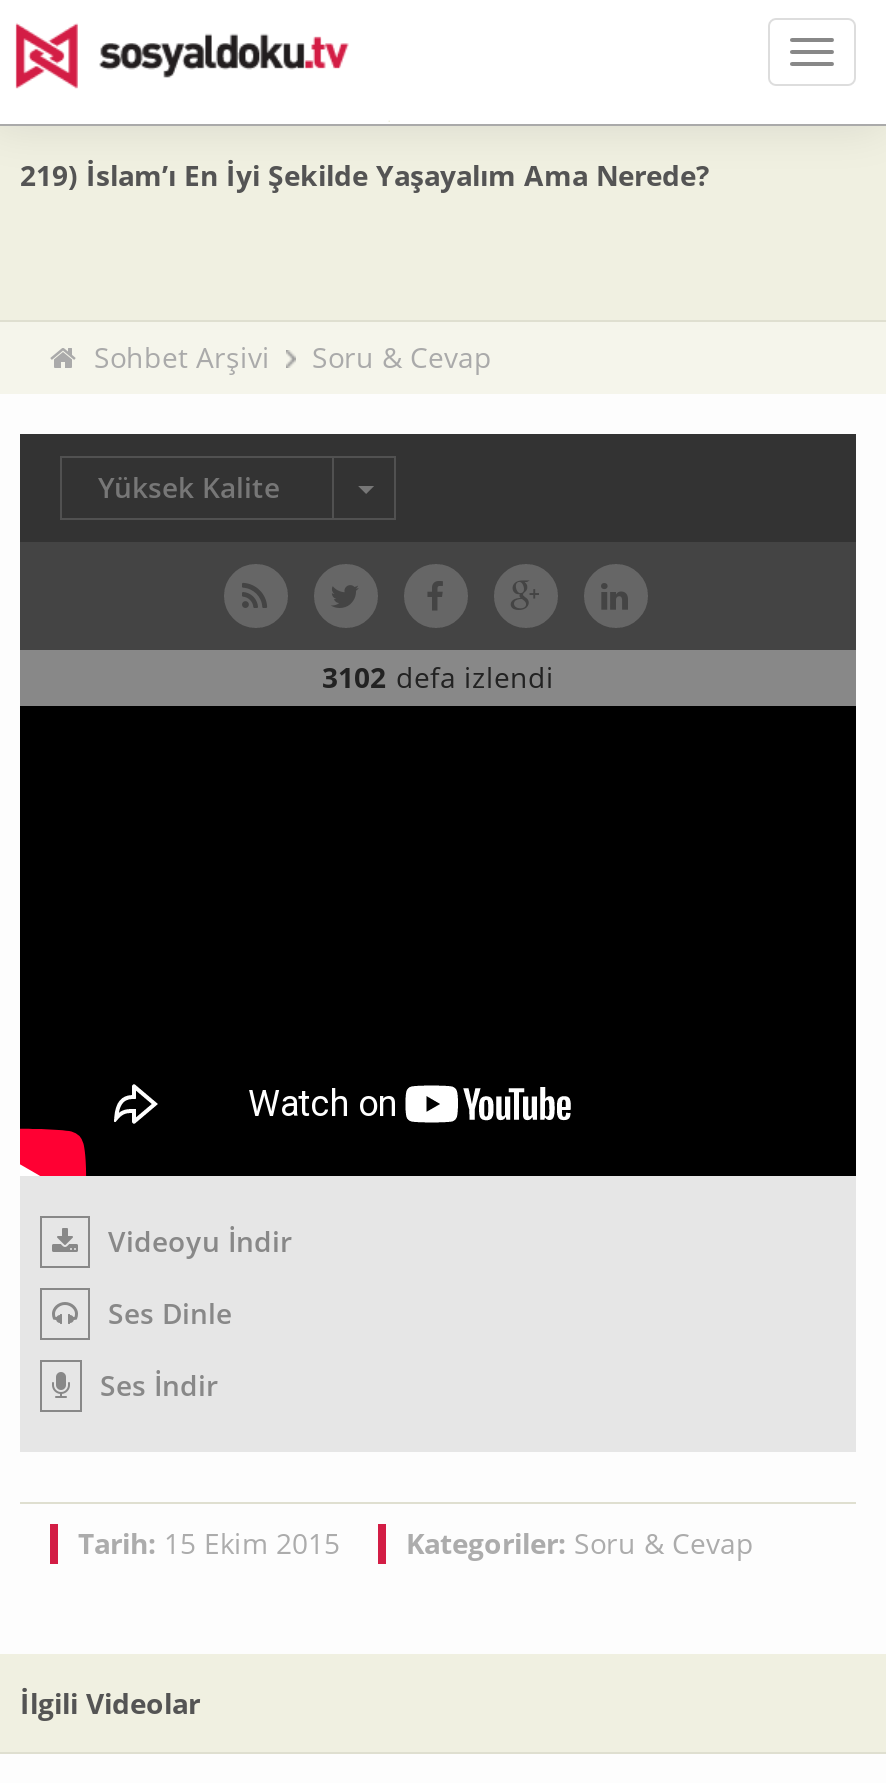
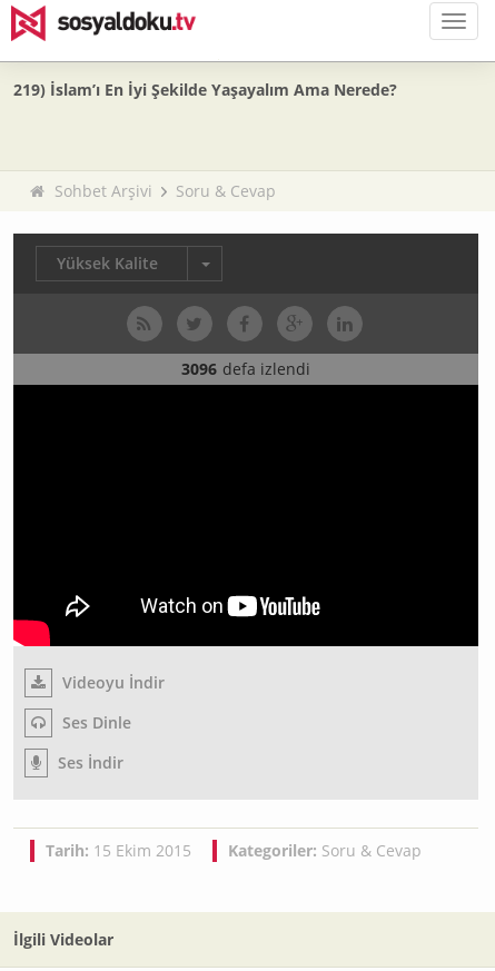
- 3102 defa izlendi
+ 3096 defa izlendi
